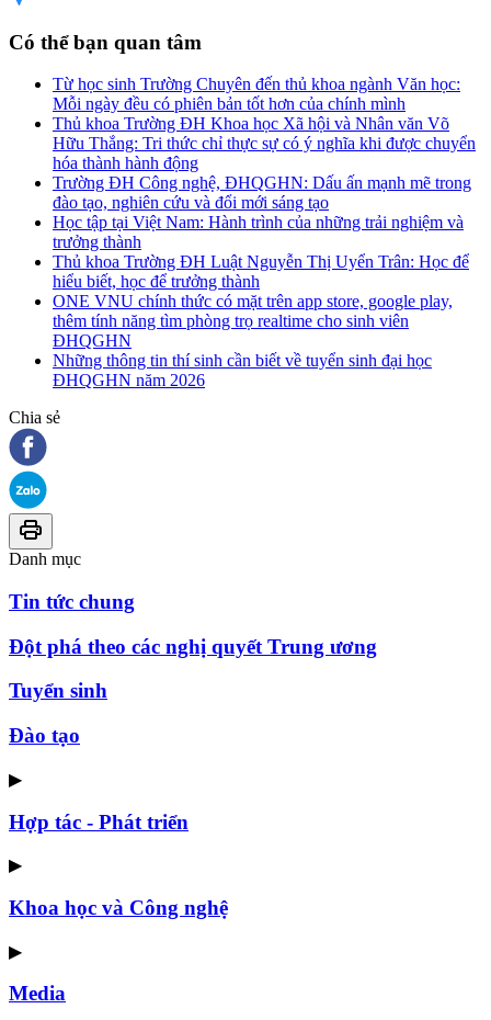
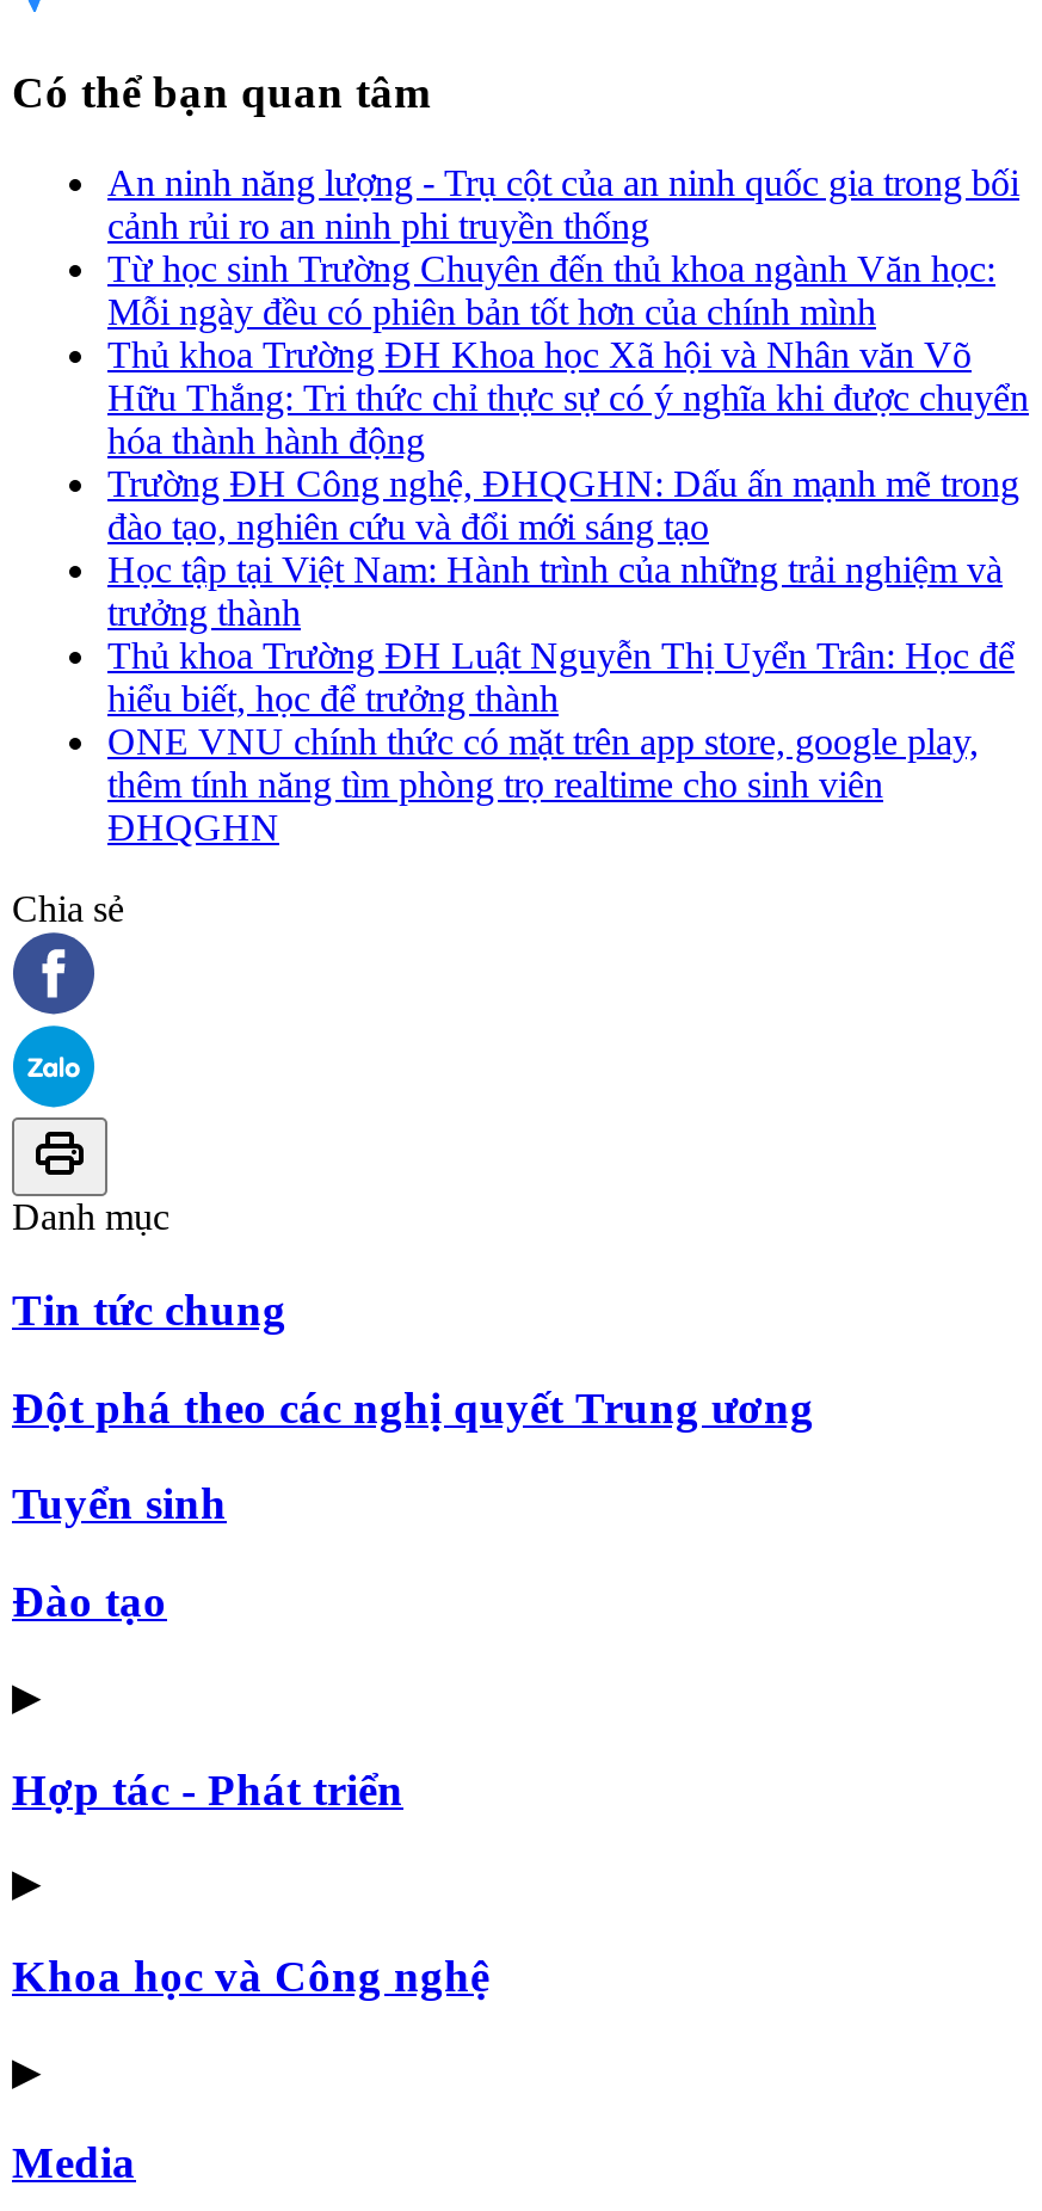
+ An ninh năng lượng - Trụ cột của an ninh quốc gia trong bối
+ cảnh rủi ro an ninh phi truyền thống

moved down: Từ học sinh Trường Chuyên đến thủ khoa ngành Văn học: | Mỗi ngày đều có phiên bản tốt hơn của chính mình | Thủ khoa Trường ĐH Khoa học Xã hội và Nhân văn Võ | ... | thêm tính năng tìm phòng trọ realtime cho sinh viên | ĐHQGHN

- Những thông tin thí sinh cần biết về tuyển sinh đại học
- ĐHQGHN năm 2026
